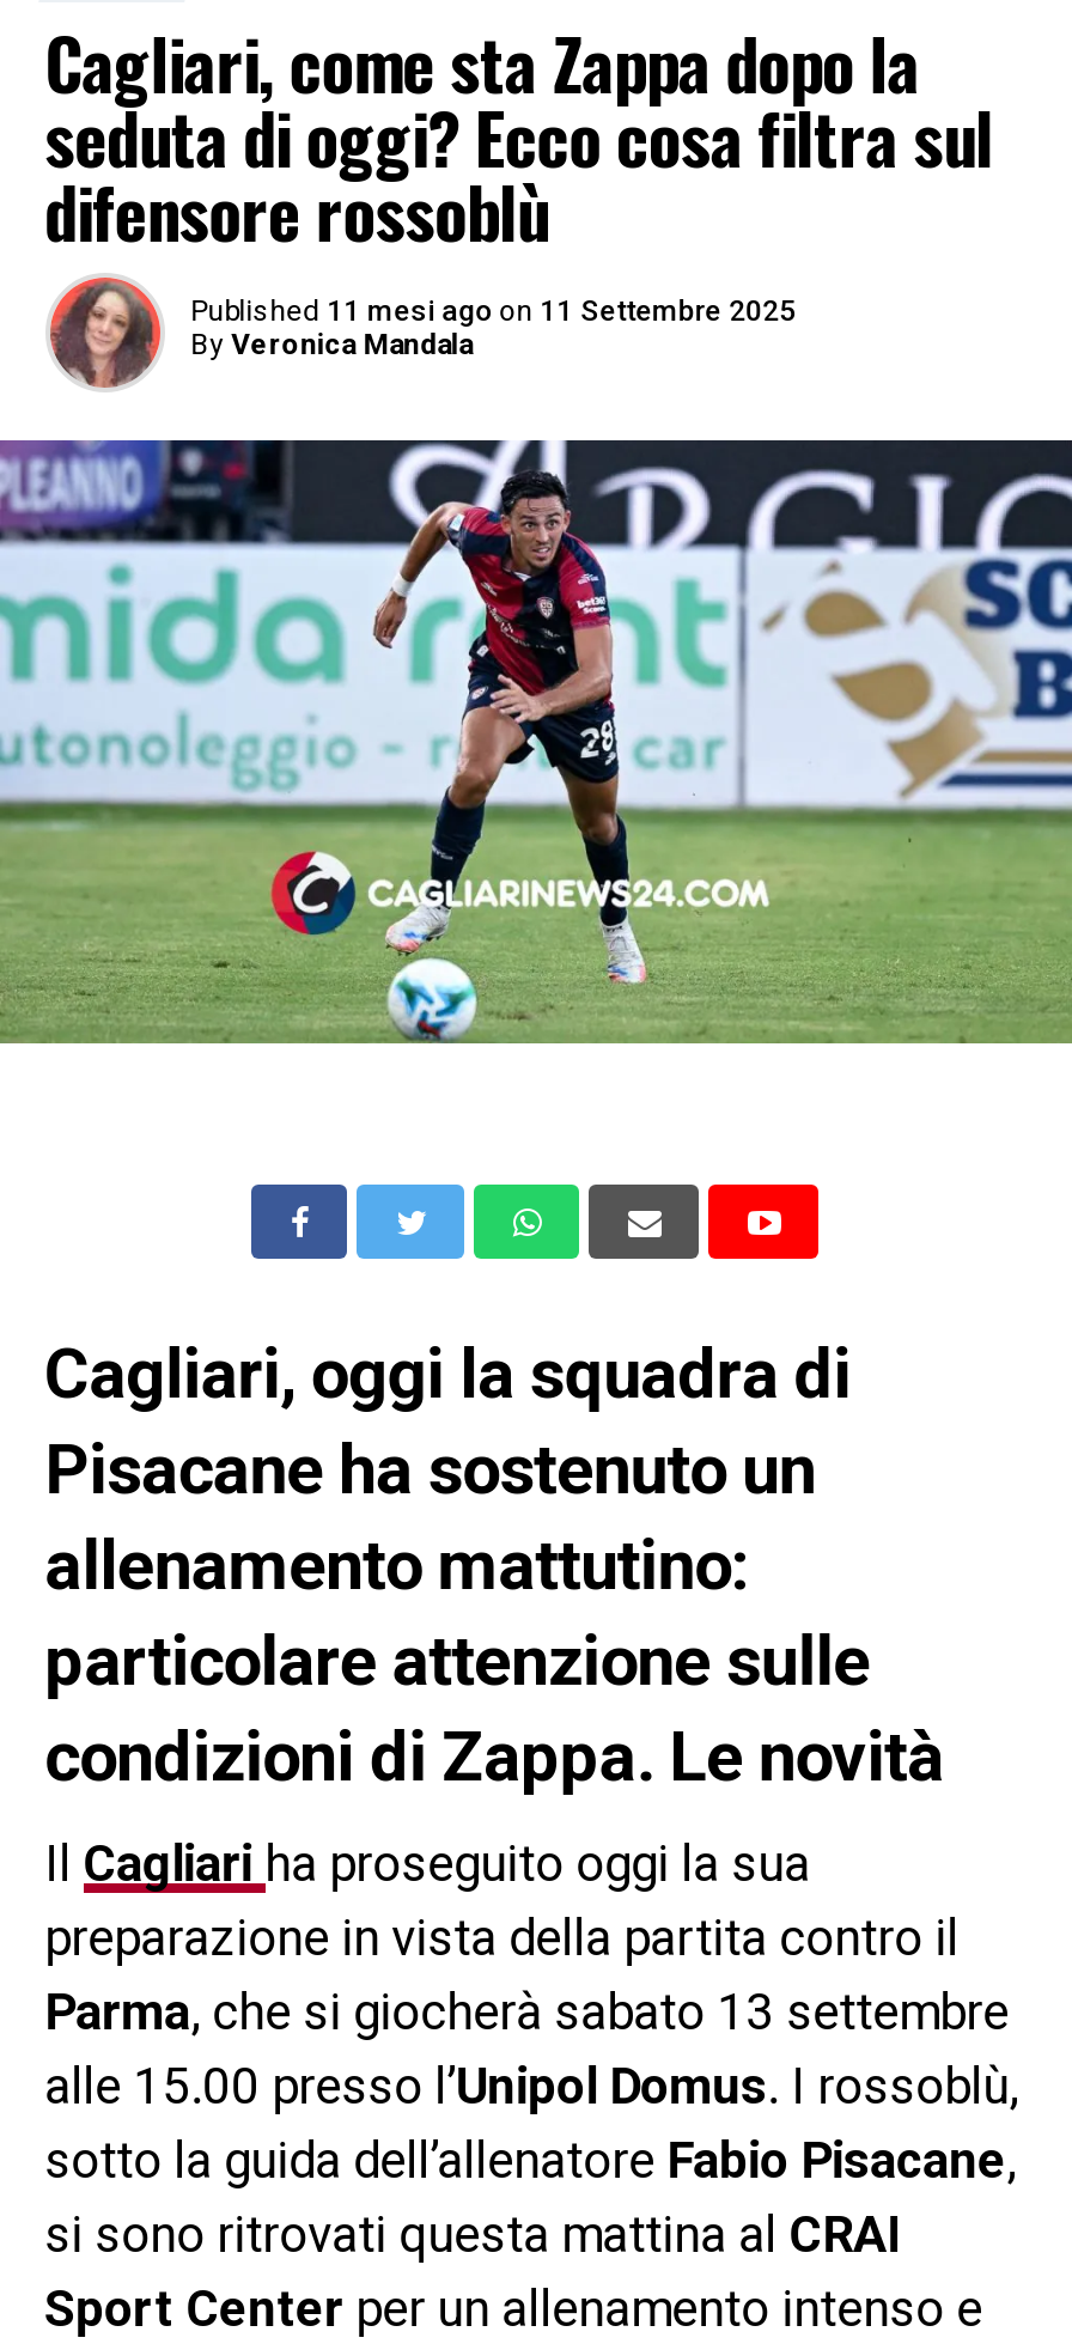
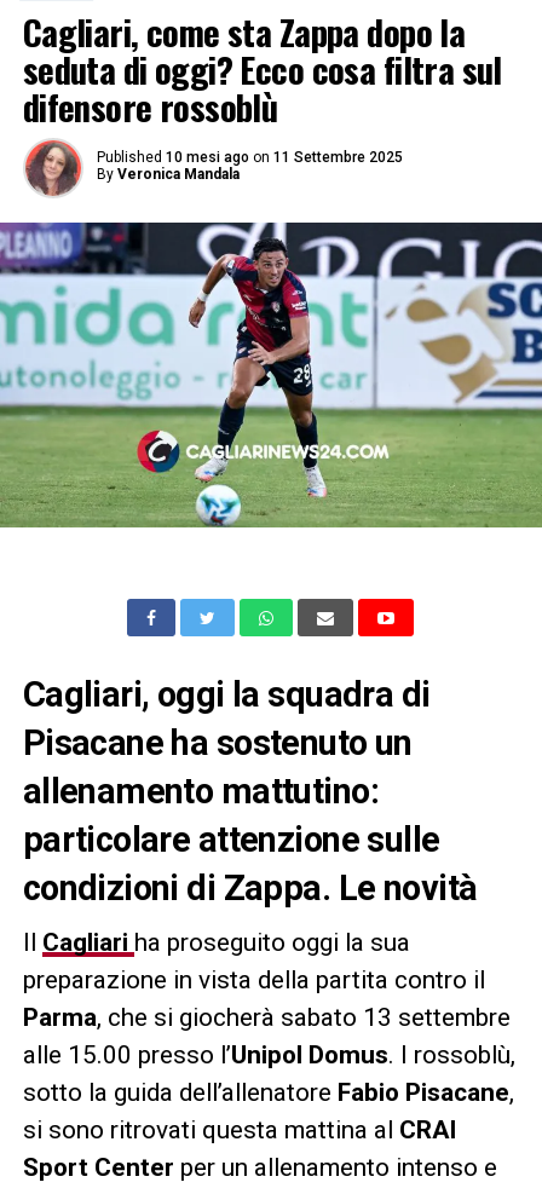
- Published 11 mesi ago on 11 Settembre 2025
+ Published 10 mesi ago on 11 Settembre 2025
